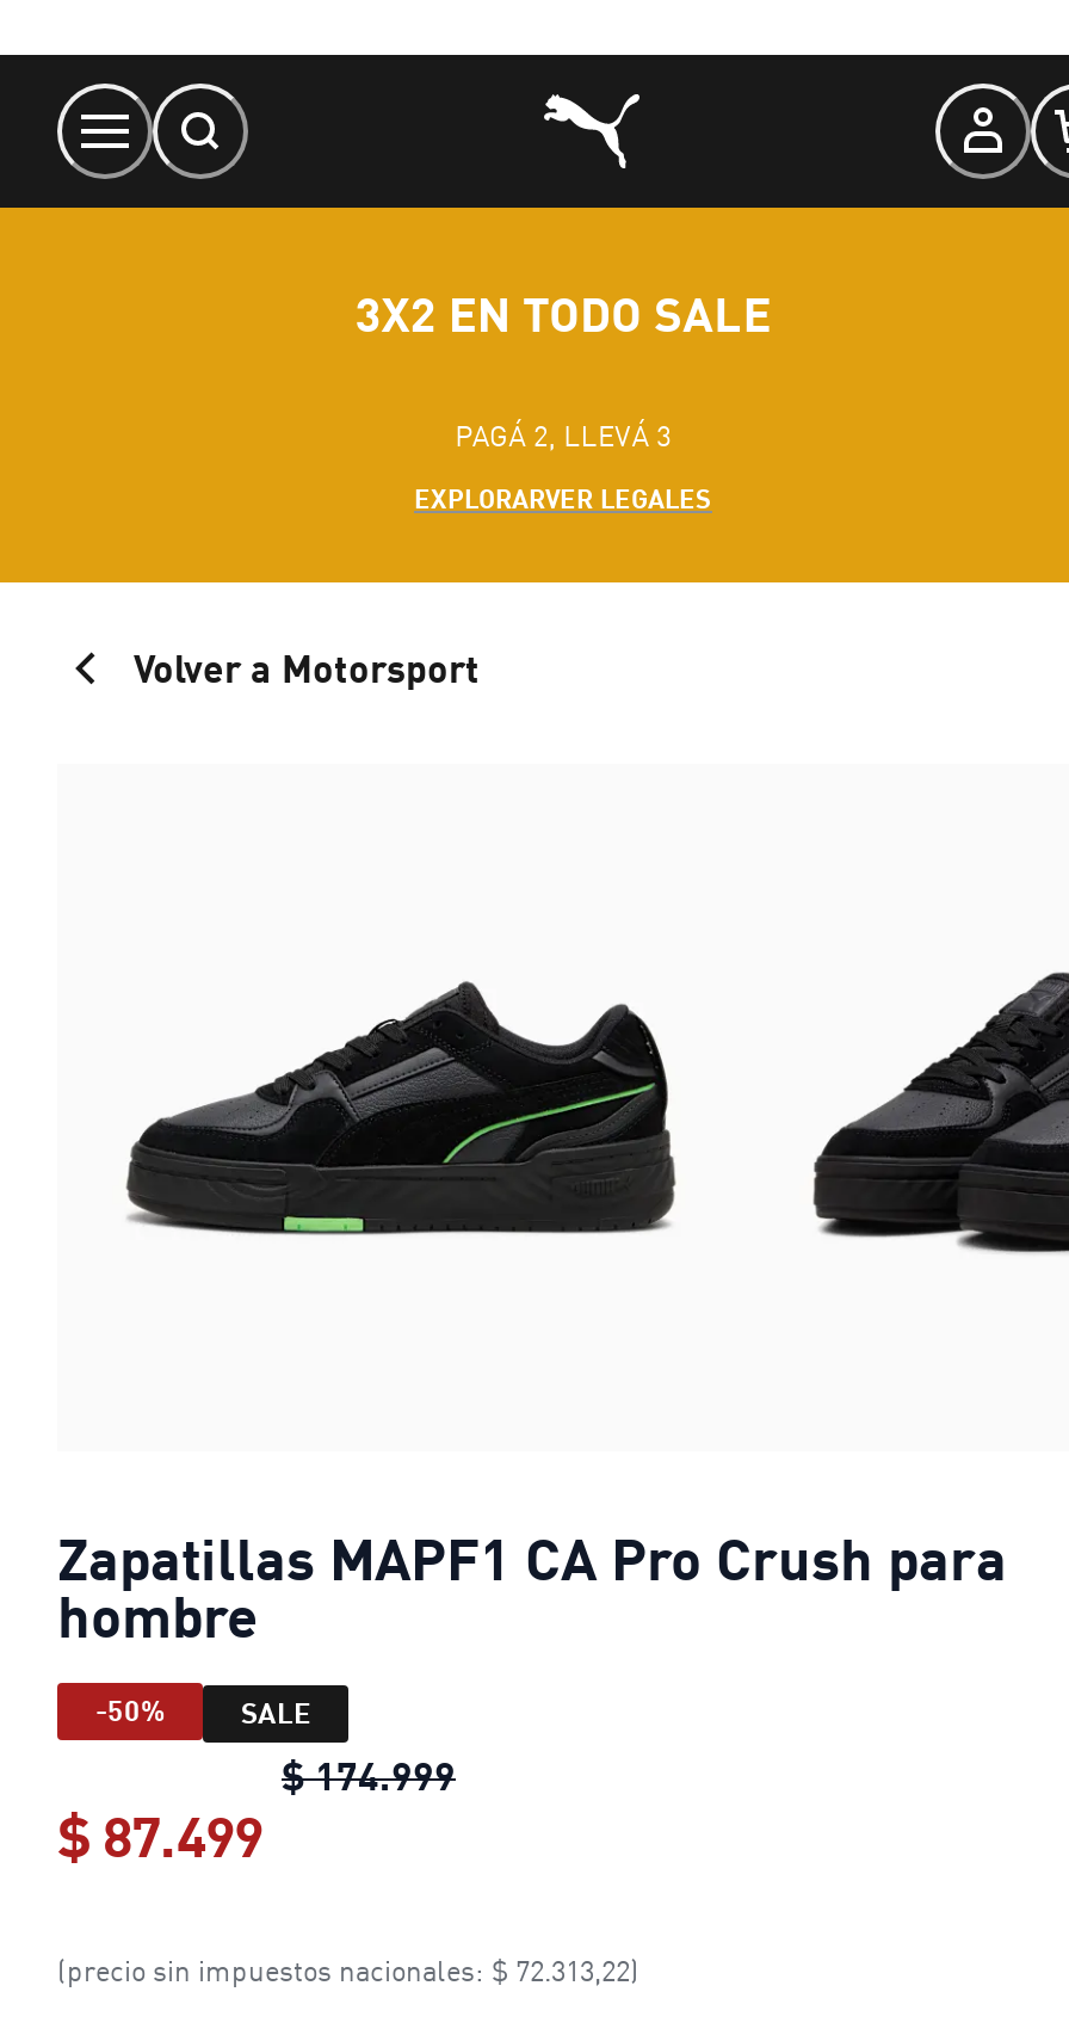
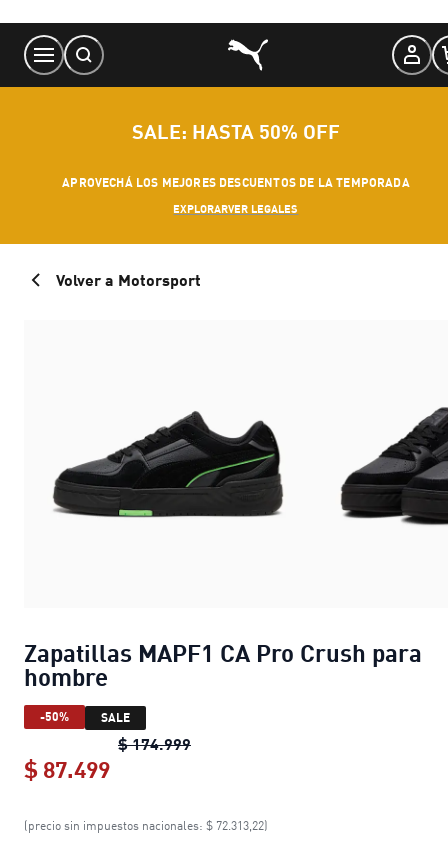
- 3X2 EN TODO SALE
+ SALE: HASTA 50% OFF

- PAGÁ 2, LLEVÁ 3
+ APROVECHÁ LOS MEJORES DESCUENTOS DE LA TEMPORADA
